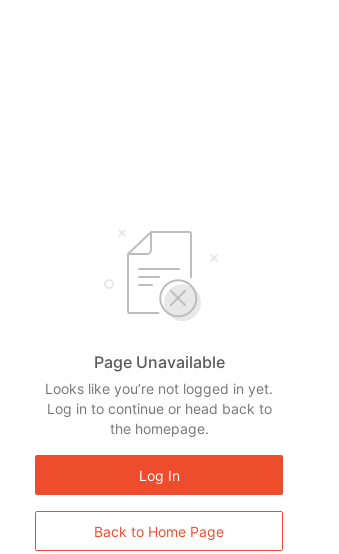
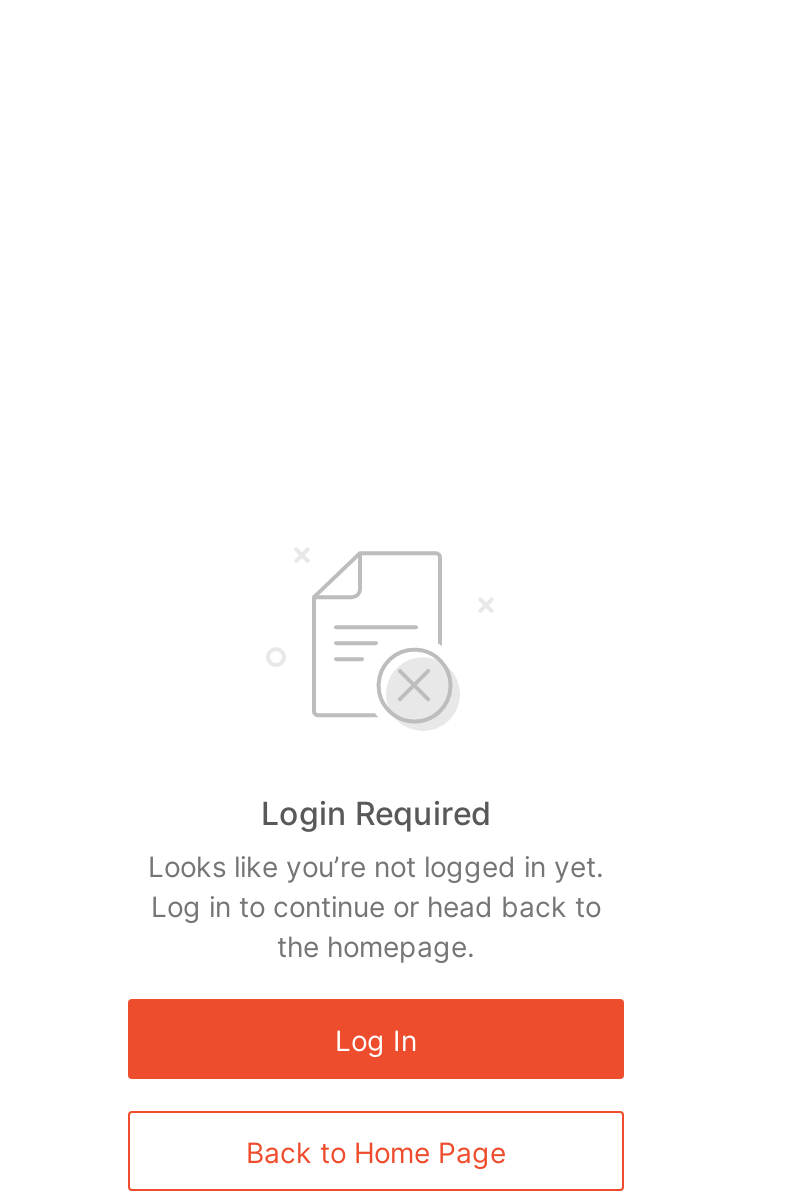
- Page Unavailable
+ Login Required
